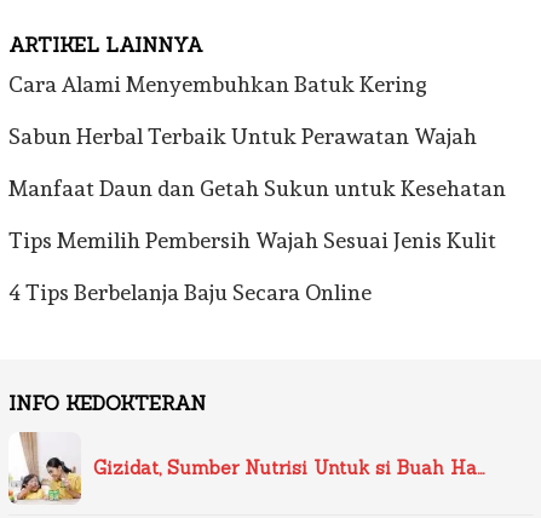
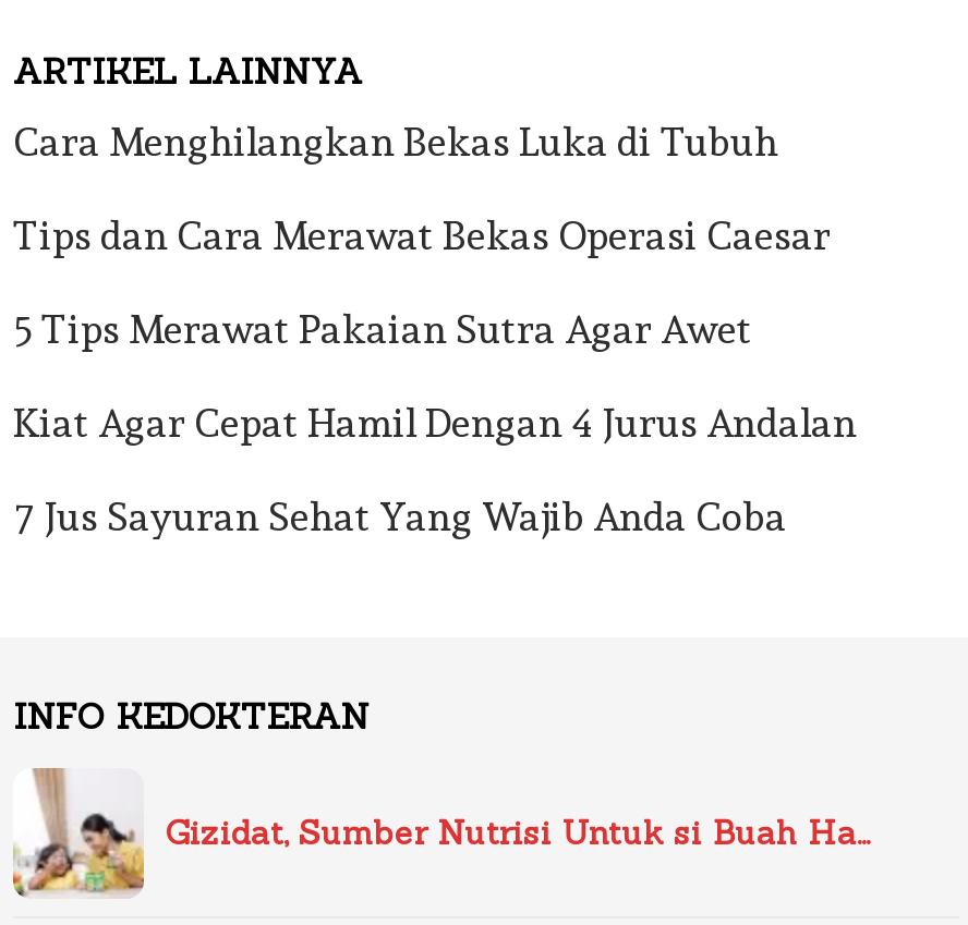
- Cara Alami Menyembuhkan Batuk Kering
+ Cara Menghilangkan Bekas Luka di Tubuh

- Sabun Herbal Terbaik Untuk Perawatan Wajah
+ Tips dan Cara Merawat Bekas Operasi Caesar

- Manfaat Daun dan Getah Sukun untuk Kesehatan
+ 5 Tips Merawat Pakaian Sutra Agar Awet

- Tips Memilih Pembersih Wajah Sesuai Jenis Kulit
+ Kiat Agar Cepat Hamil Dengan 4 Jurus Andalan

- 4 Tips Berbelanja Baju Secara Online
+ 7 Jus Sayuran Sehat Yang Wajib Anda Coba
